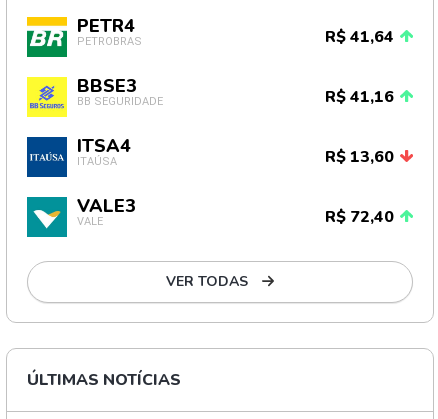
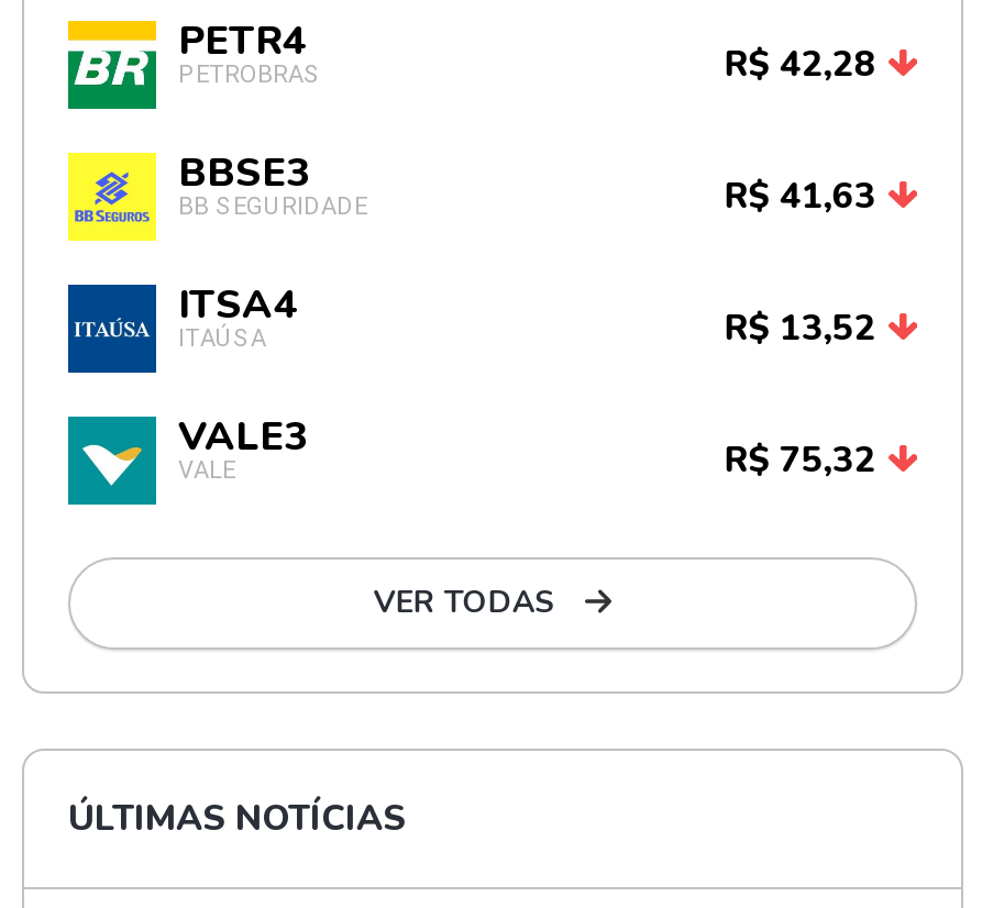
- R$ 41,64
+ R$ 42,28

- R$ 41,16
+ R$ 41,63

- R$ 13,60
+ R$ 13,52

- R$ 72,40
+ R$ 75,32
